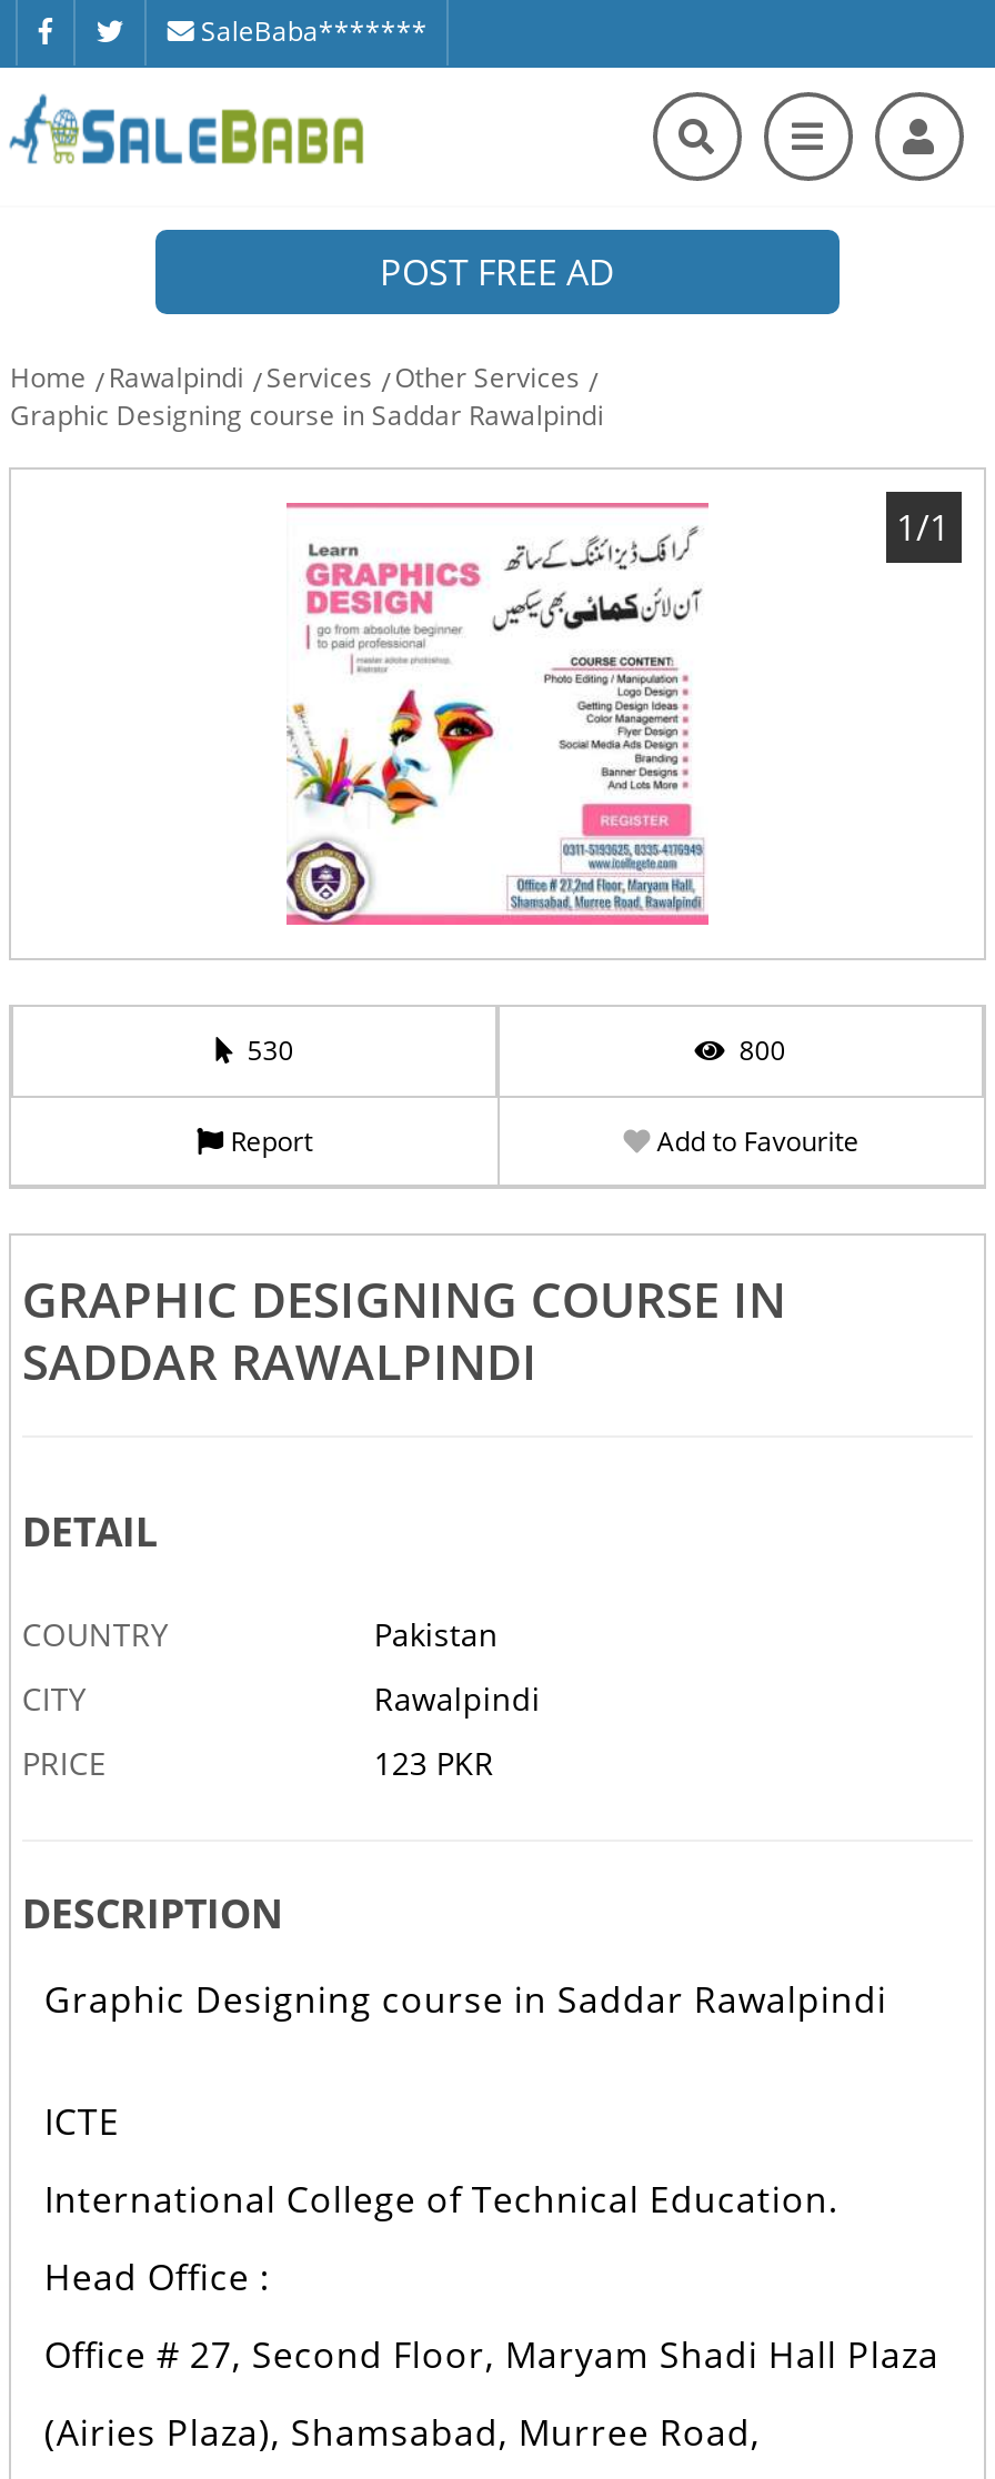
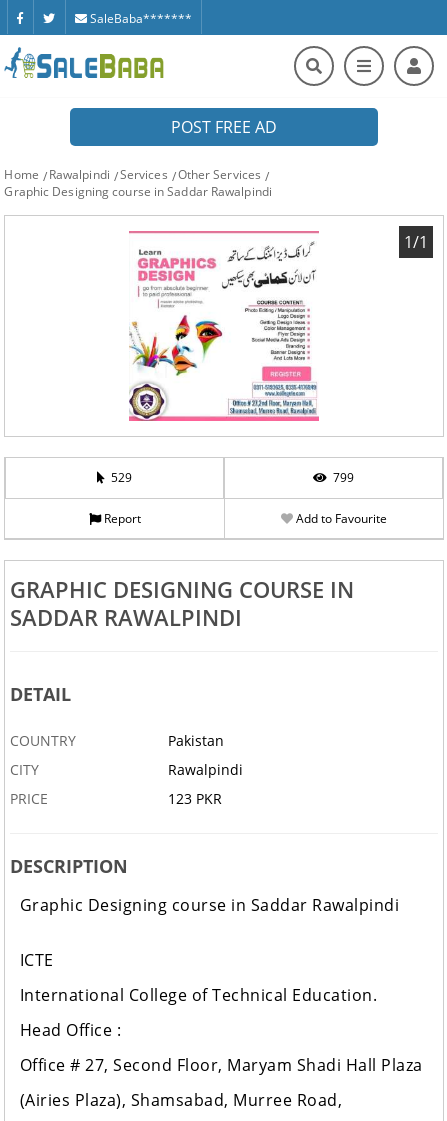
- 530
+ 529

- 800
+ 799
